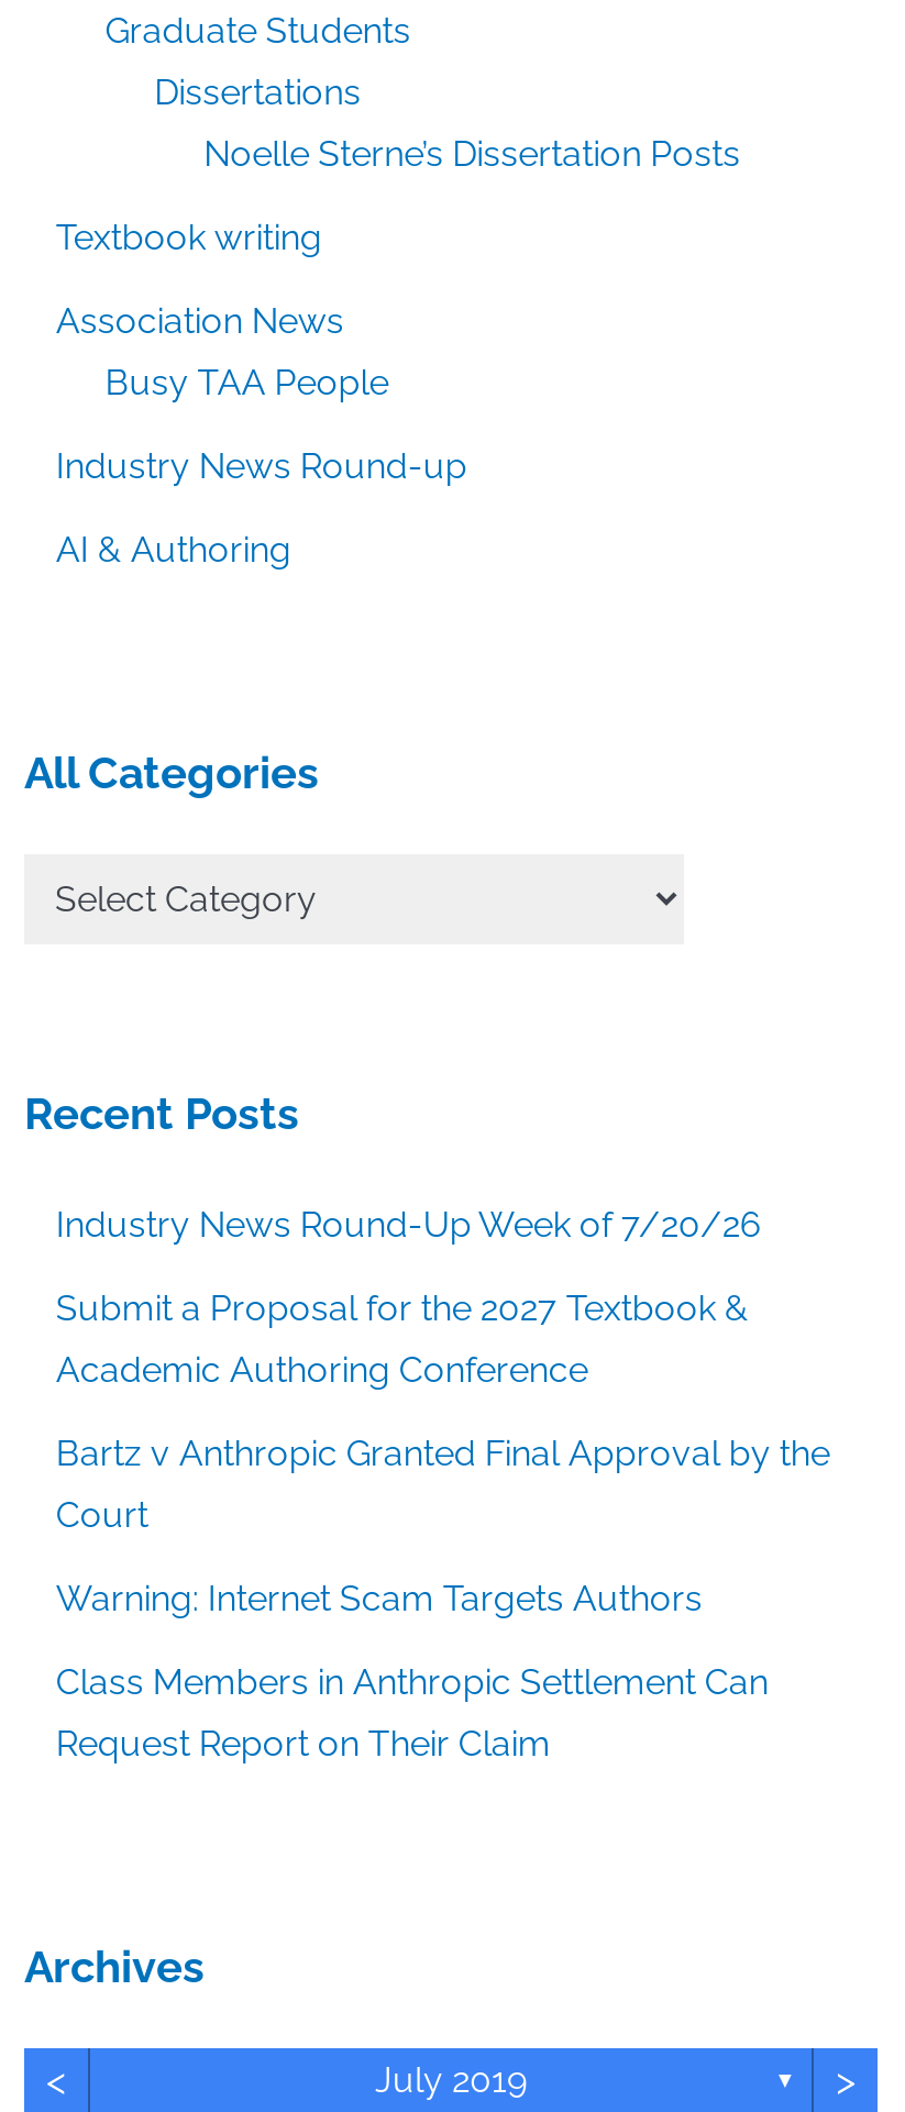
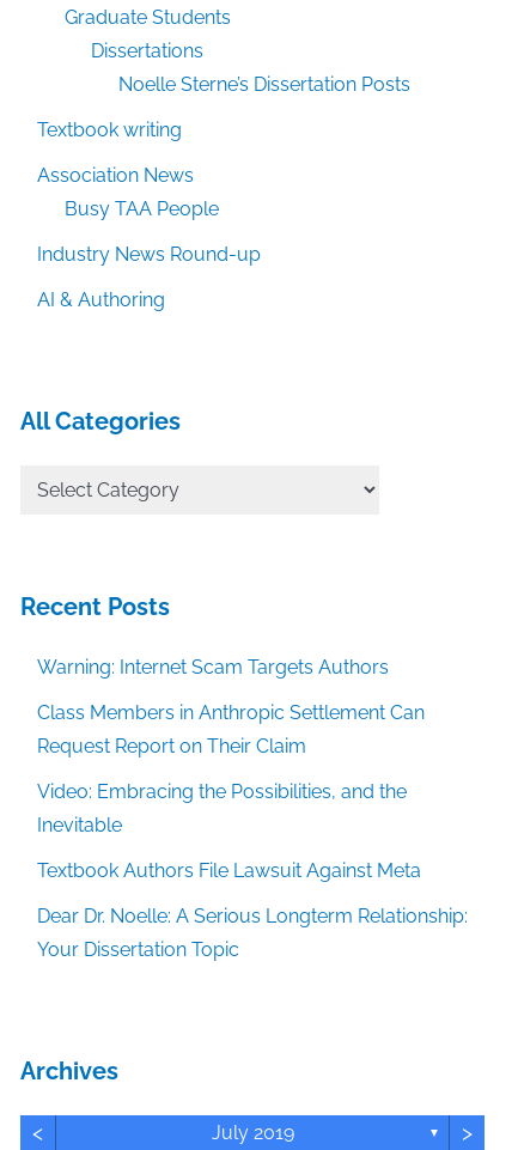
- Industry News Round-Up Week of 7/20/26
- Submit a Proposal for the 2027 Textbook &
- Academic Authoring Conference
- Bartz v Anthropic Granted Final Approval by the
- Court

moved up: Warning: Internet Scam Targets Authors | Class Members in Anthropic Settlement Can | Request Report on Their Claim

+ Video: Embracing the Possibilities, and the
+ Inevitable
+ Textbook Authors File Lawsuit Against Meta
+ Dear Dr. Noelle: A Serious Longterm Relationship:
+ Your Dissertation Topic
